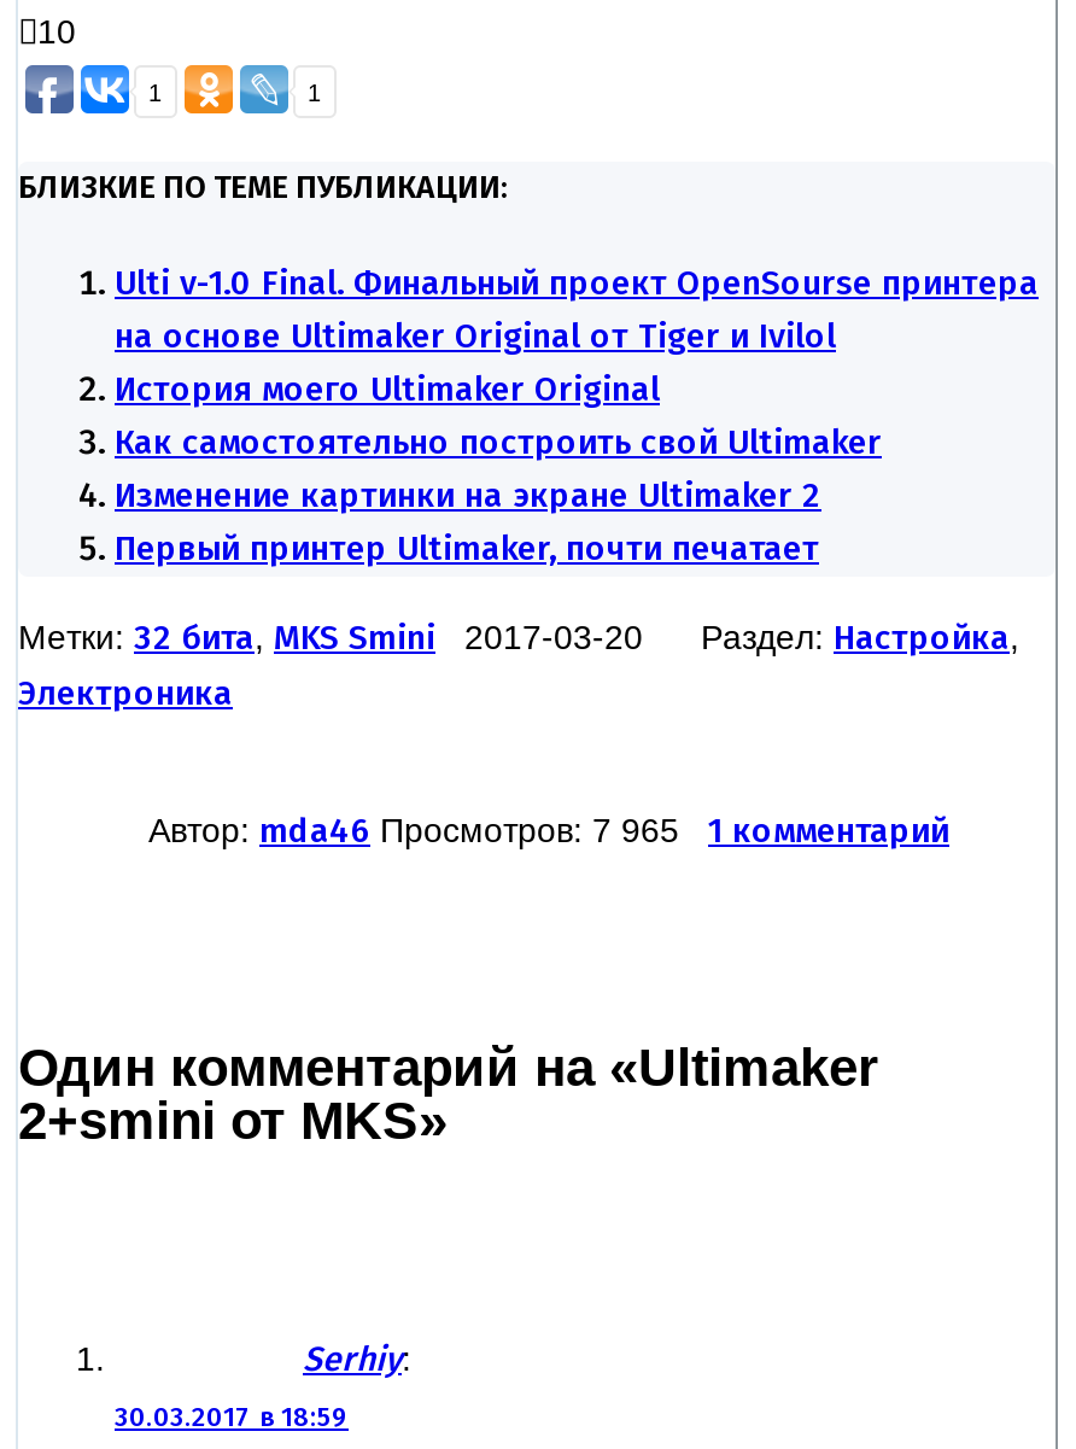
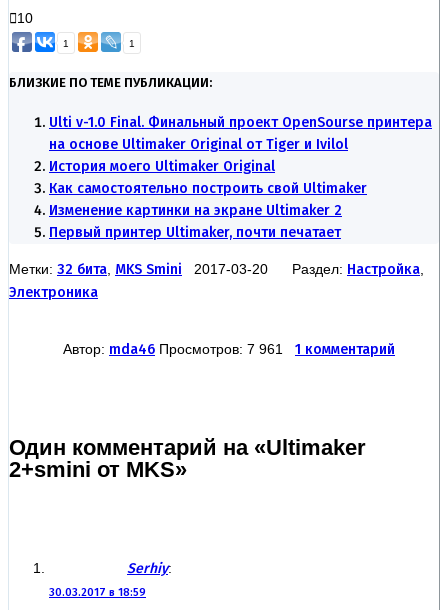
- Автор: mda46 Просмотров: 7 965 1 комментарий
+ Автор: mda46 Просмотров: 7 961 1 комментарий
